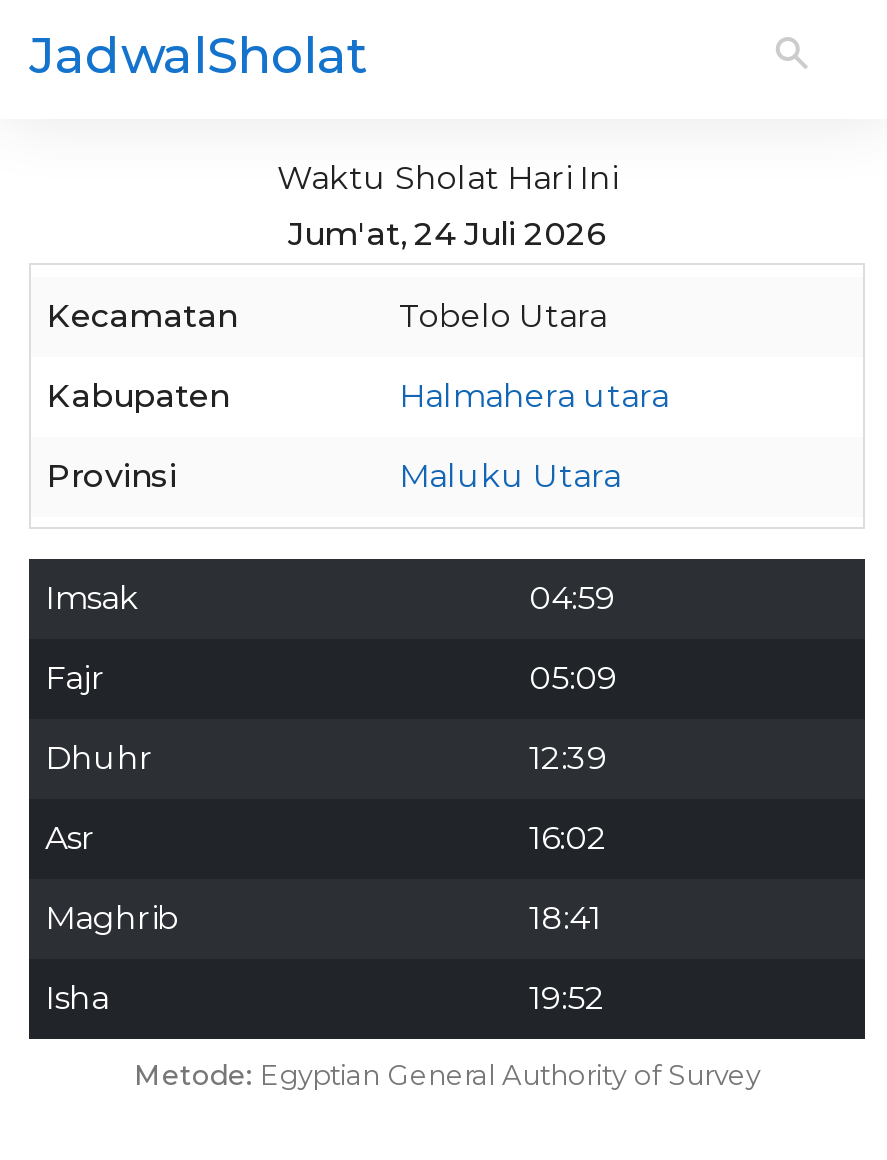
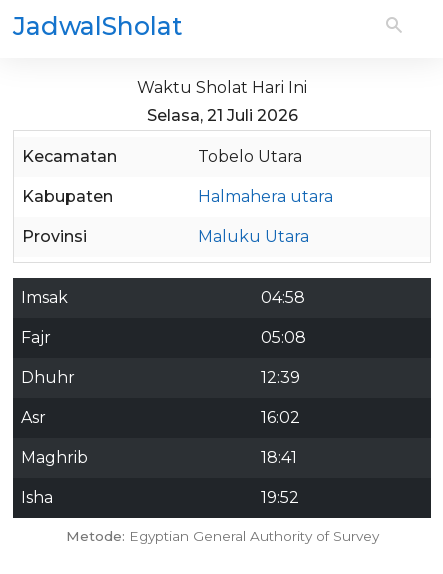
- Jum'at, 24 Juli 2026
+ Selasa, 21 Juli 2026

- 04:59
+ 04:58

- 05:09
+ 05:08
